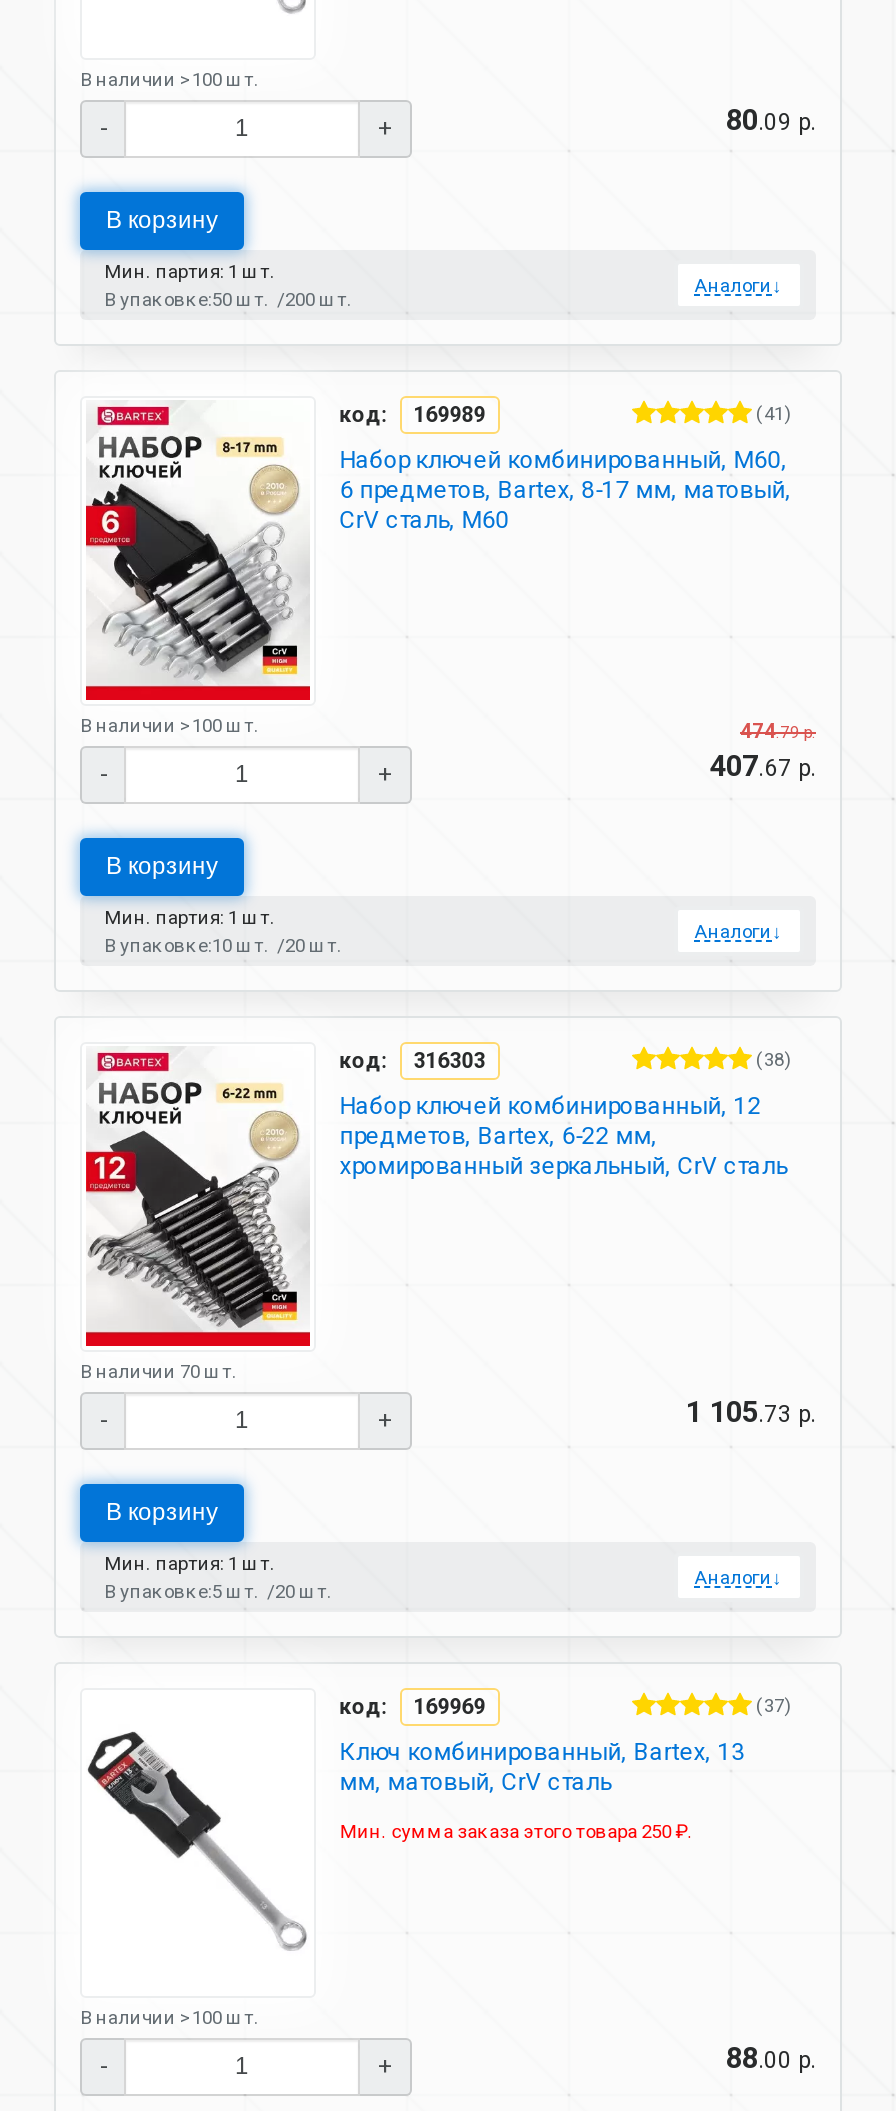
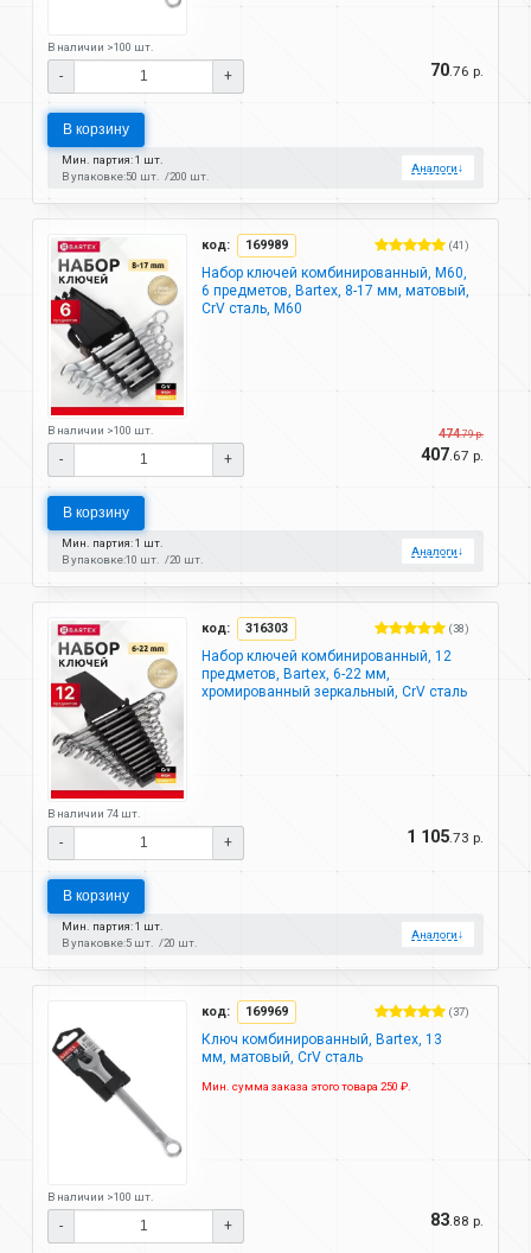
- 80.09 р.
+ 70.76 р.

- В наличии 70 шт.
+ В наличии 74 шт.

- 88.00 р.
+ 83.88 р.
